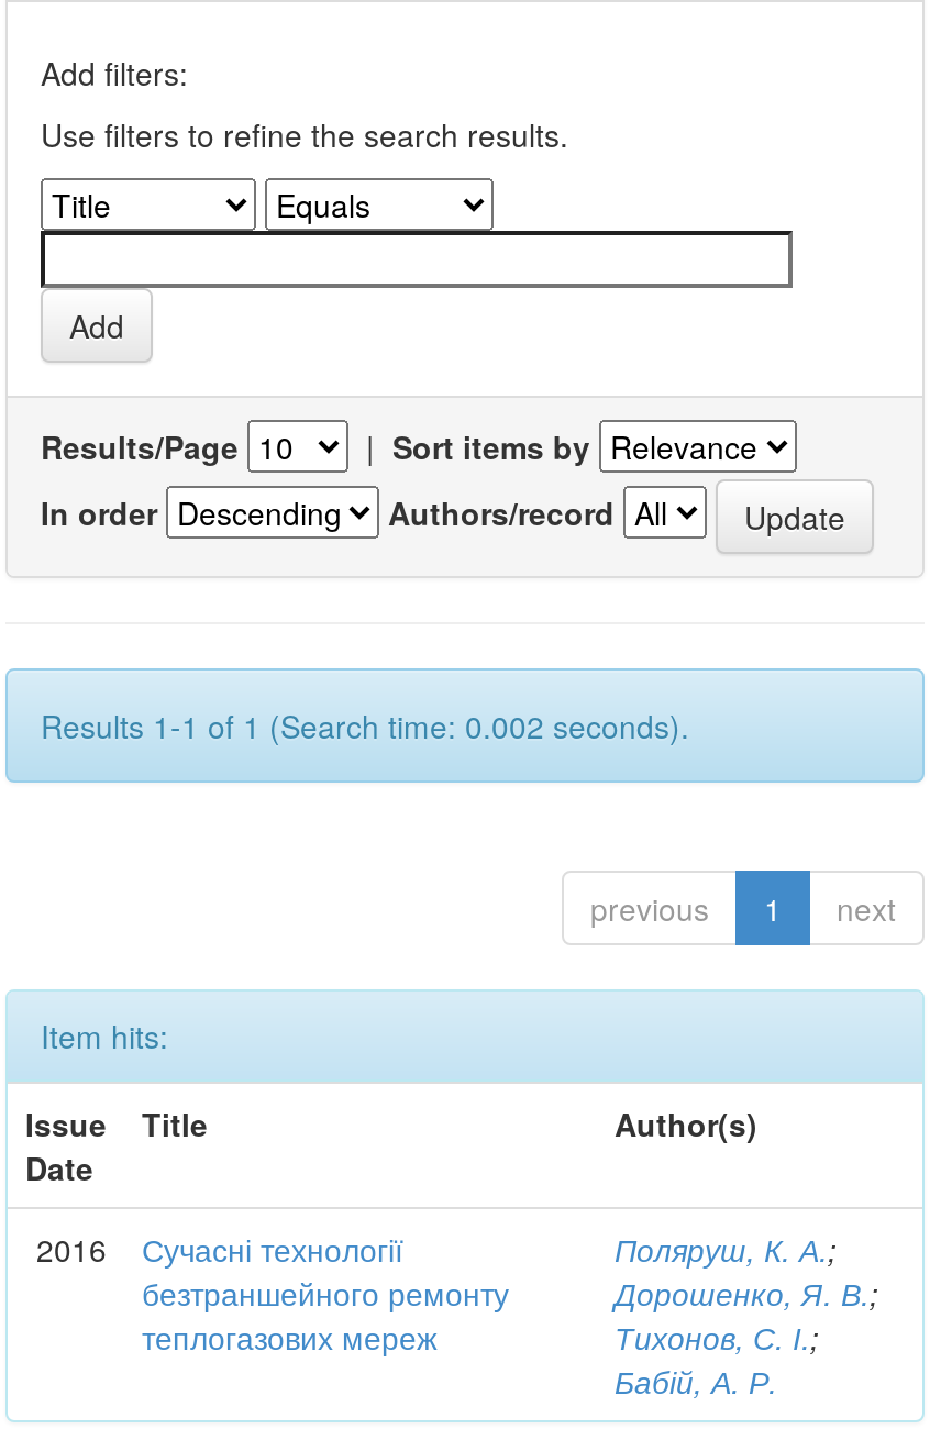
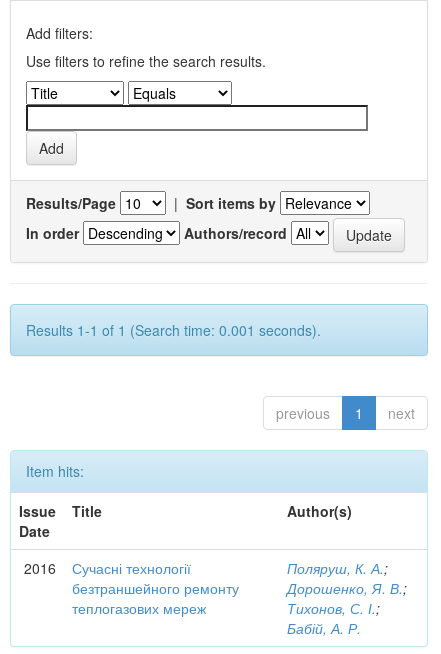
- Results 1-1 of 1 (Search time: 0.002 seconds).
+ Results 1-1 of 1 (Search time: 0.001 seconds).
